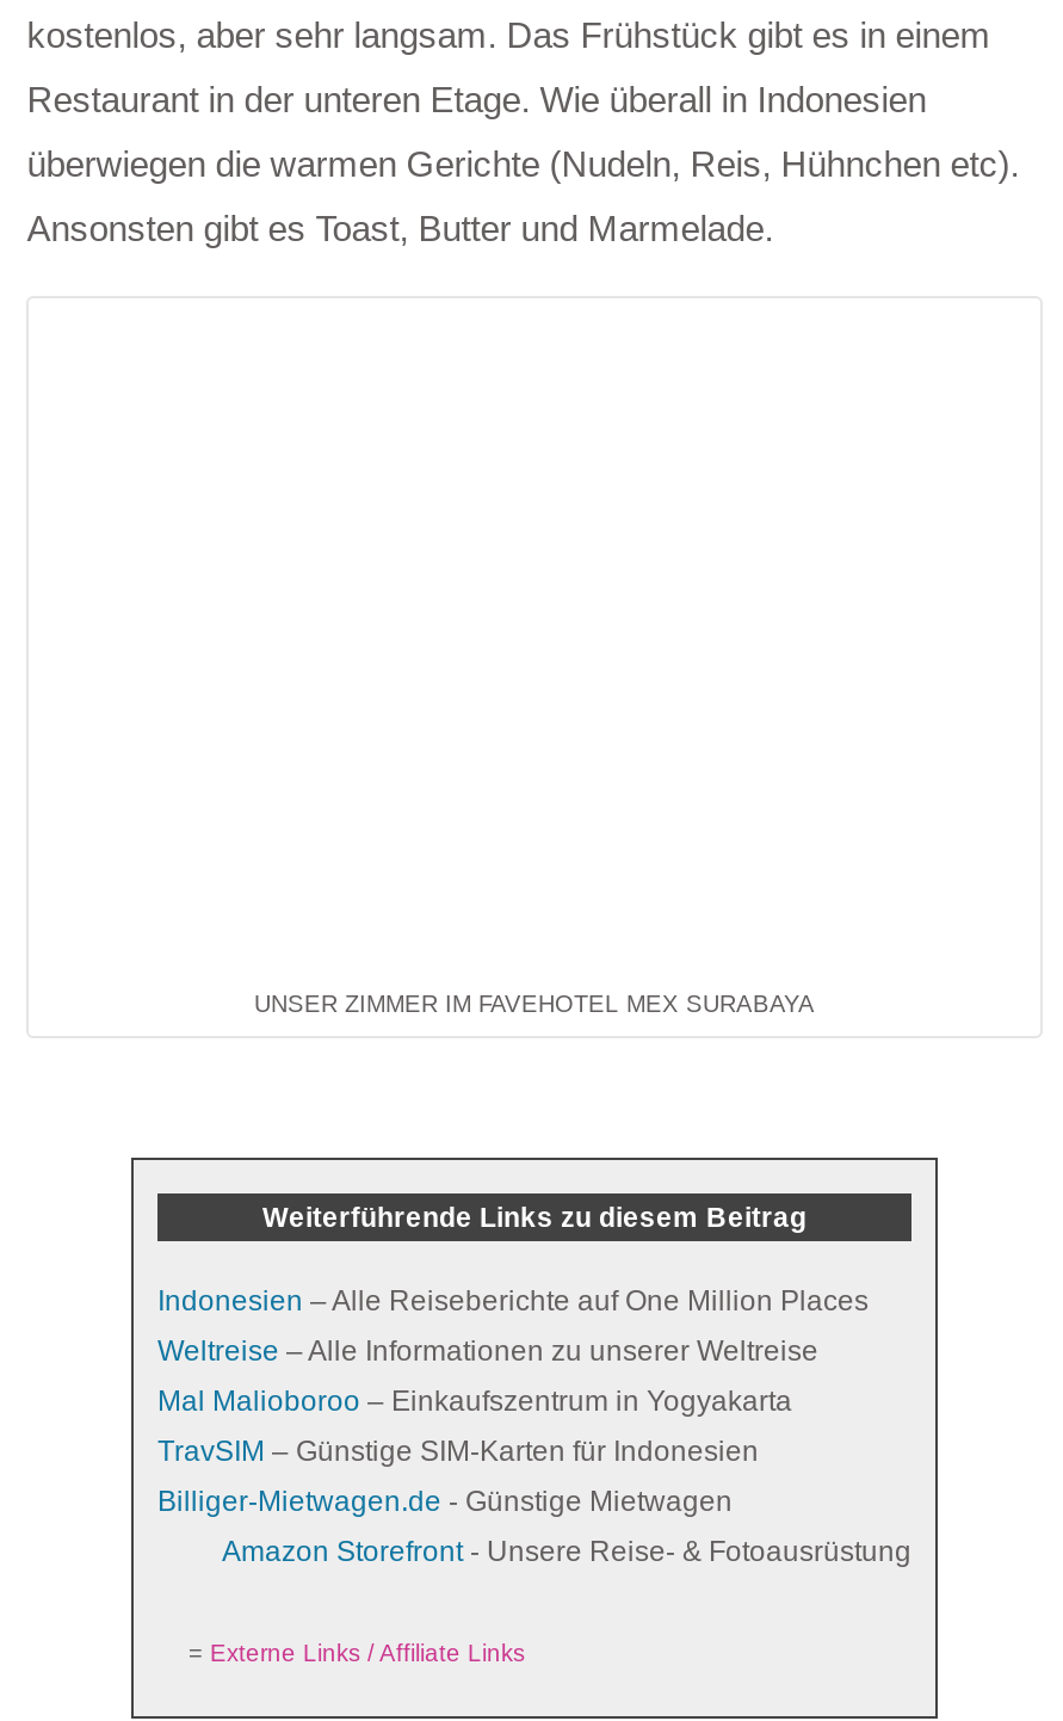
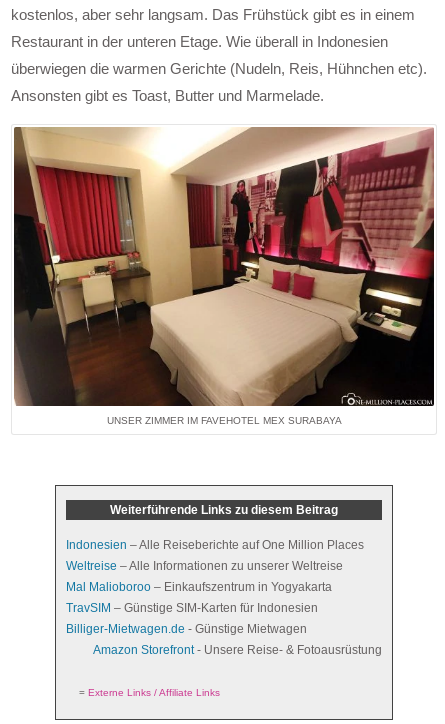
+ [image]
